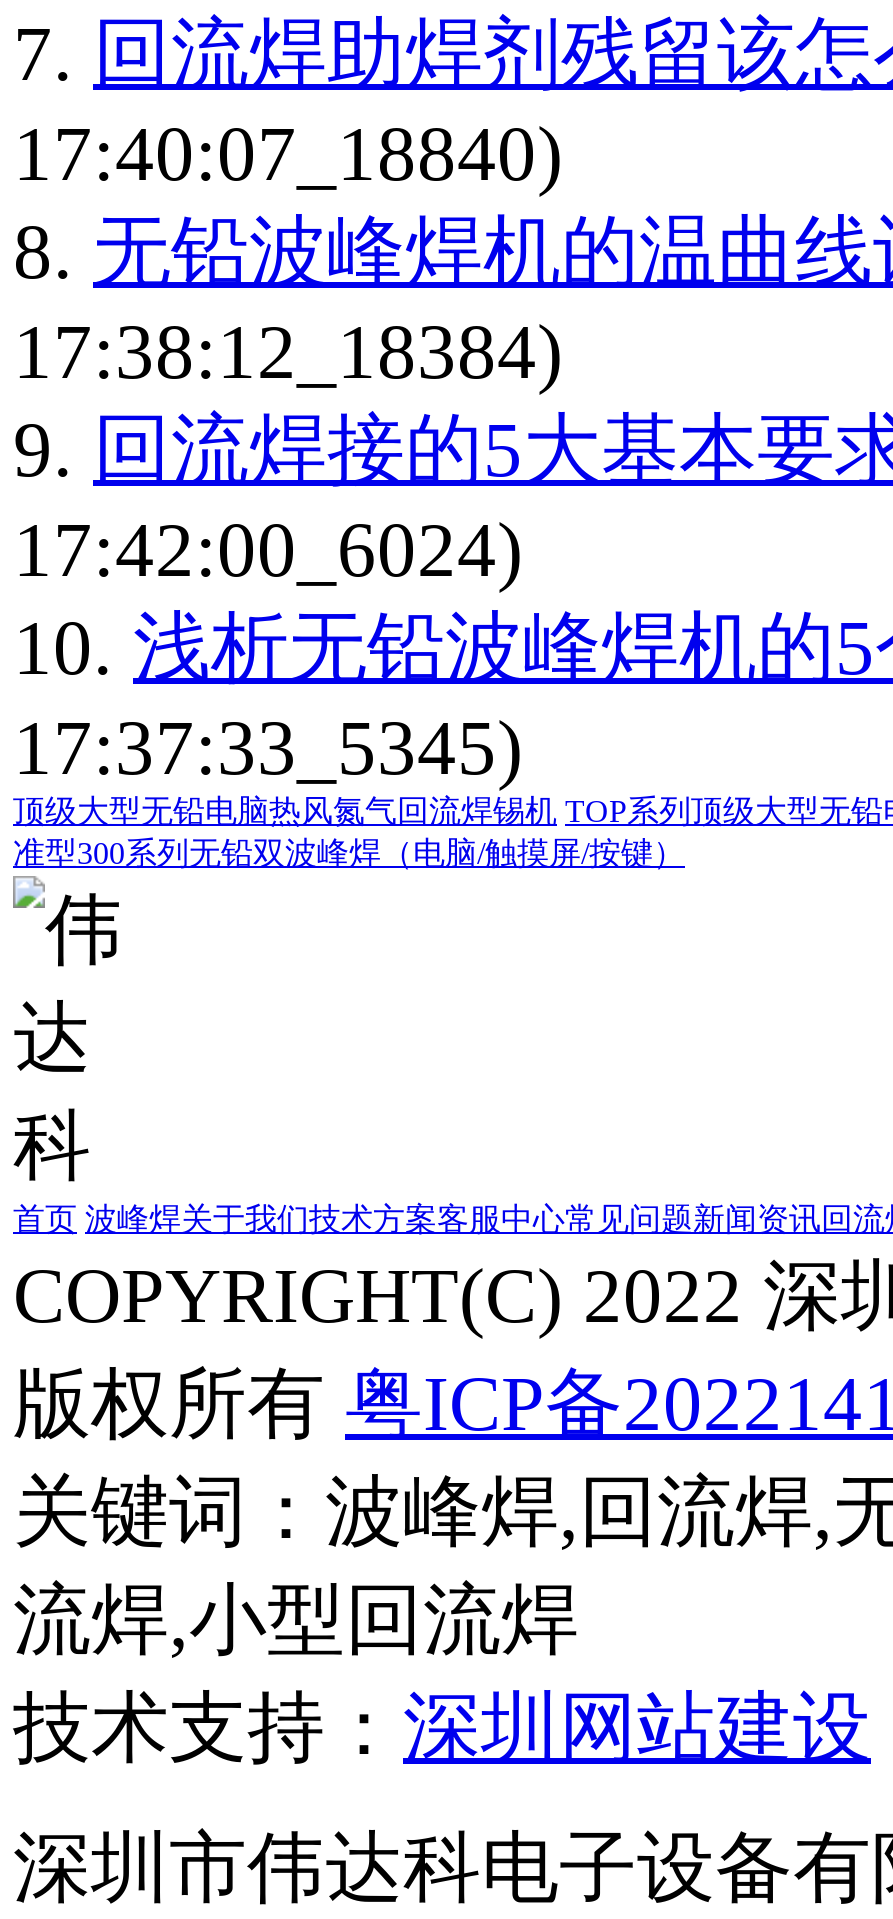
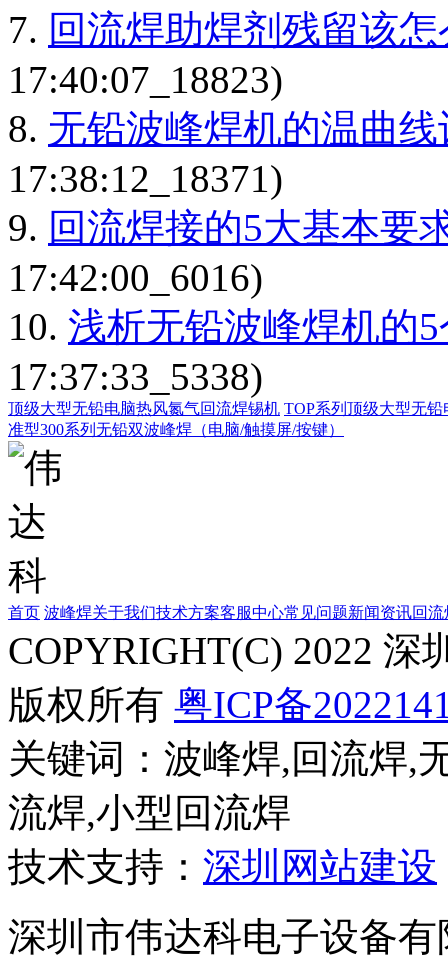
- 17:40:07_18840)
+ 17:40:07_18823)

- 17:38:12_18384)
+ 17:38:12_18371)

- 17:42:00_6024)
+ 17:42:00_6016)

- 17:37:33_5345)
+ 17:37:33_5338)
